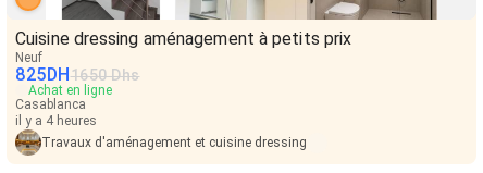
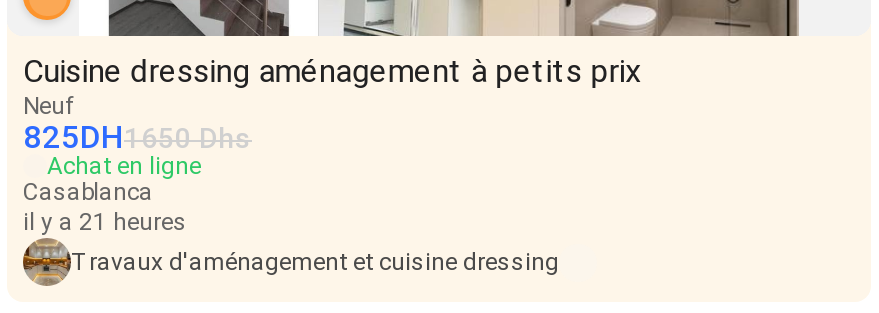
- il y a 4 heures
+ il y a 21 heures
